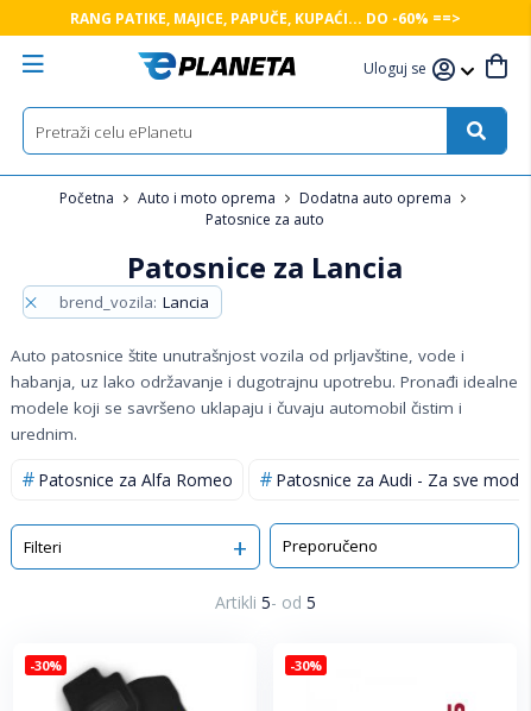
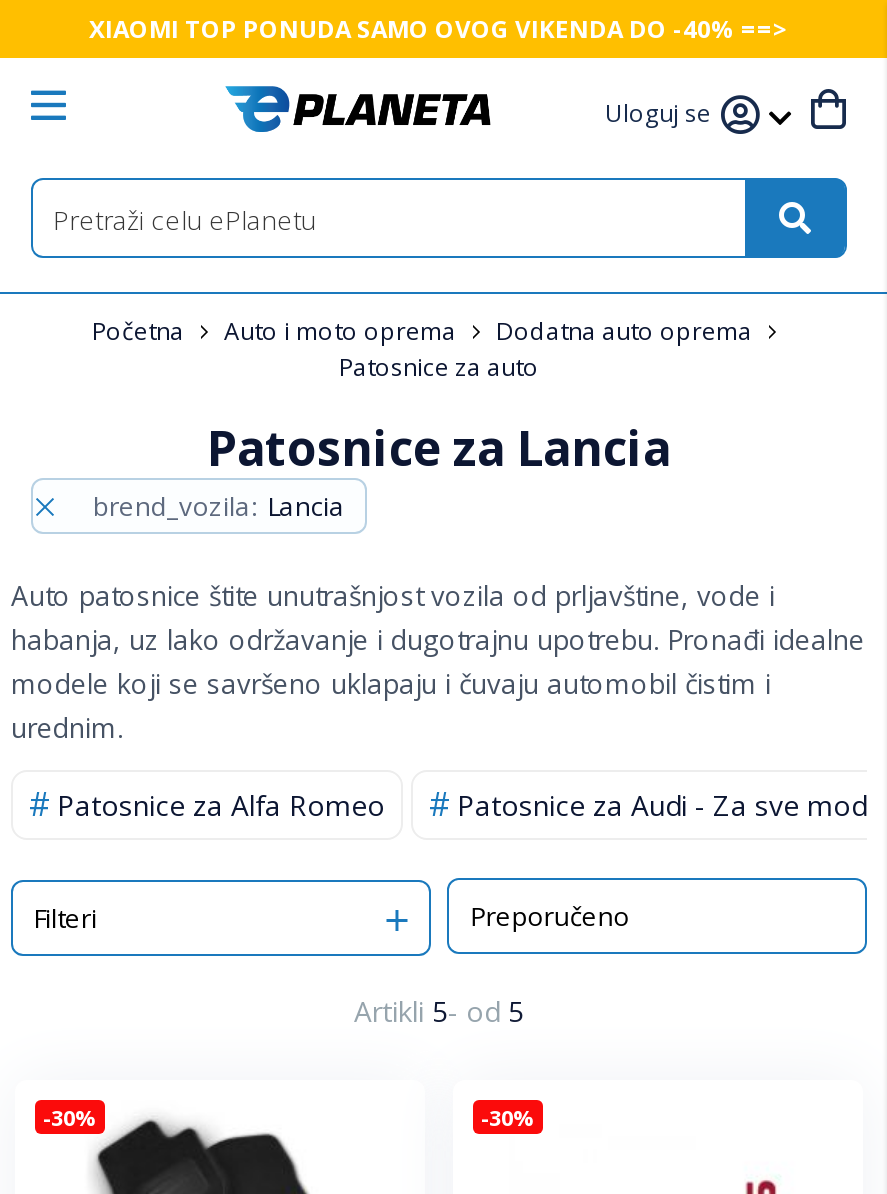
- RANG PATIKE, MAJICE, PAPUČE, KUPAĆI... DO -60% ==>
+ XIAOMI TOP PONUDA SAMO OVOG VIKENDA DO -40% ==>
